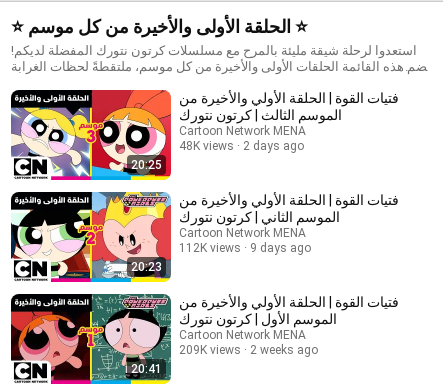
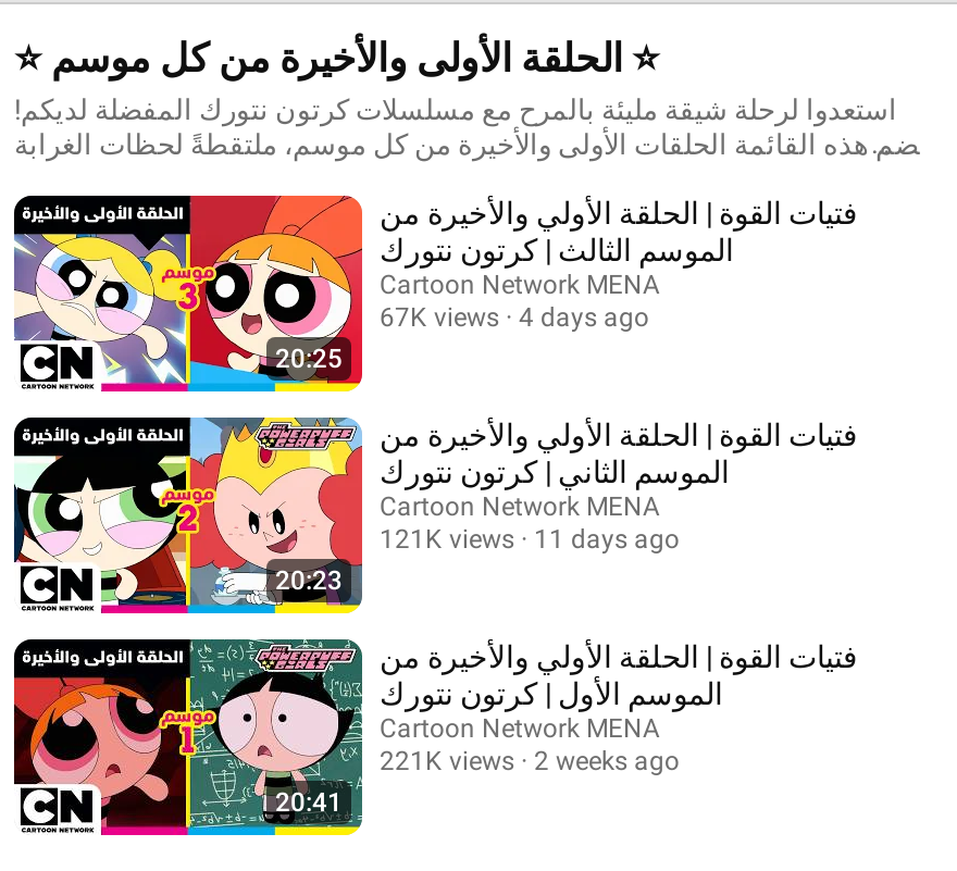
- 48K views
+ 67K views

- 2 days ago
+ 4 days ago

- 112K views
+ 121K views

- 9 days ago
+ 11 days ago

- 209K views 2 weeks ago
+ 221K views 2 weeks ago
